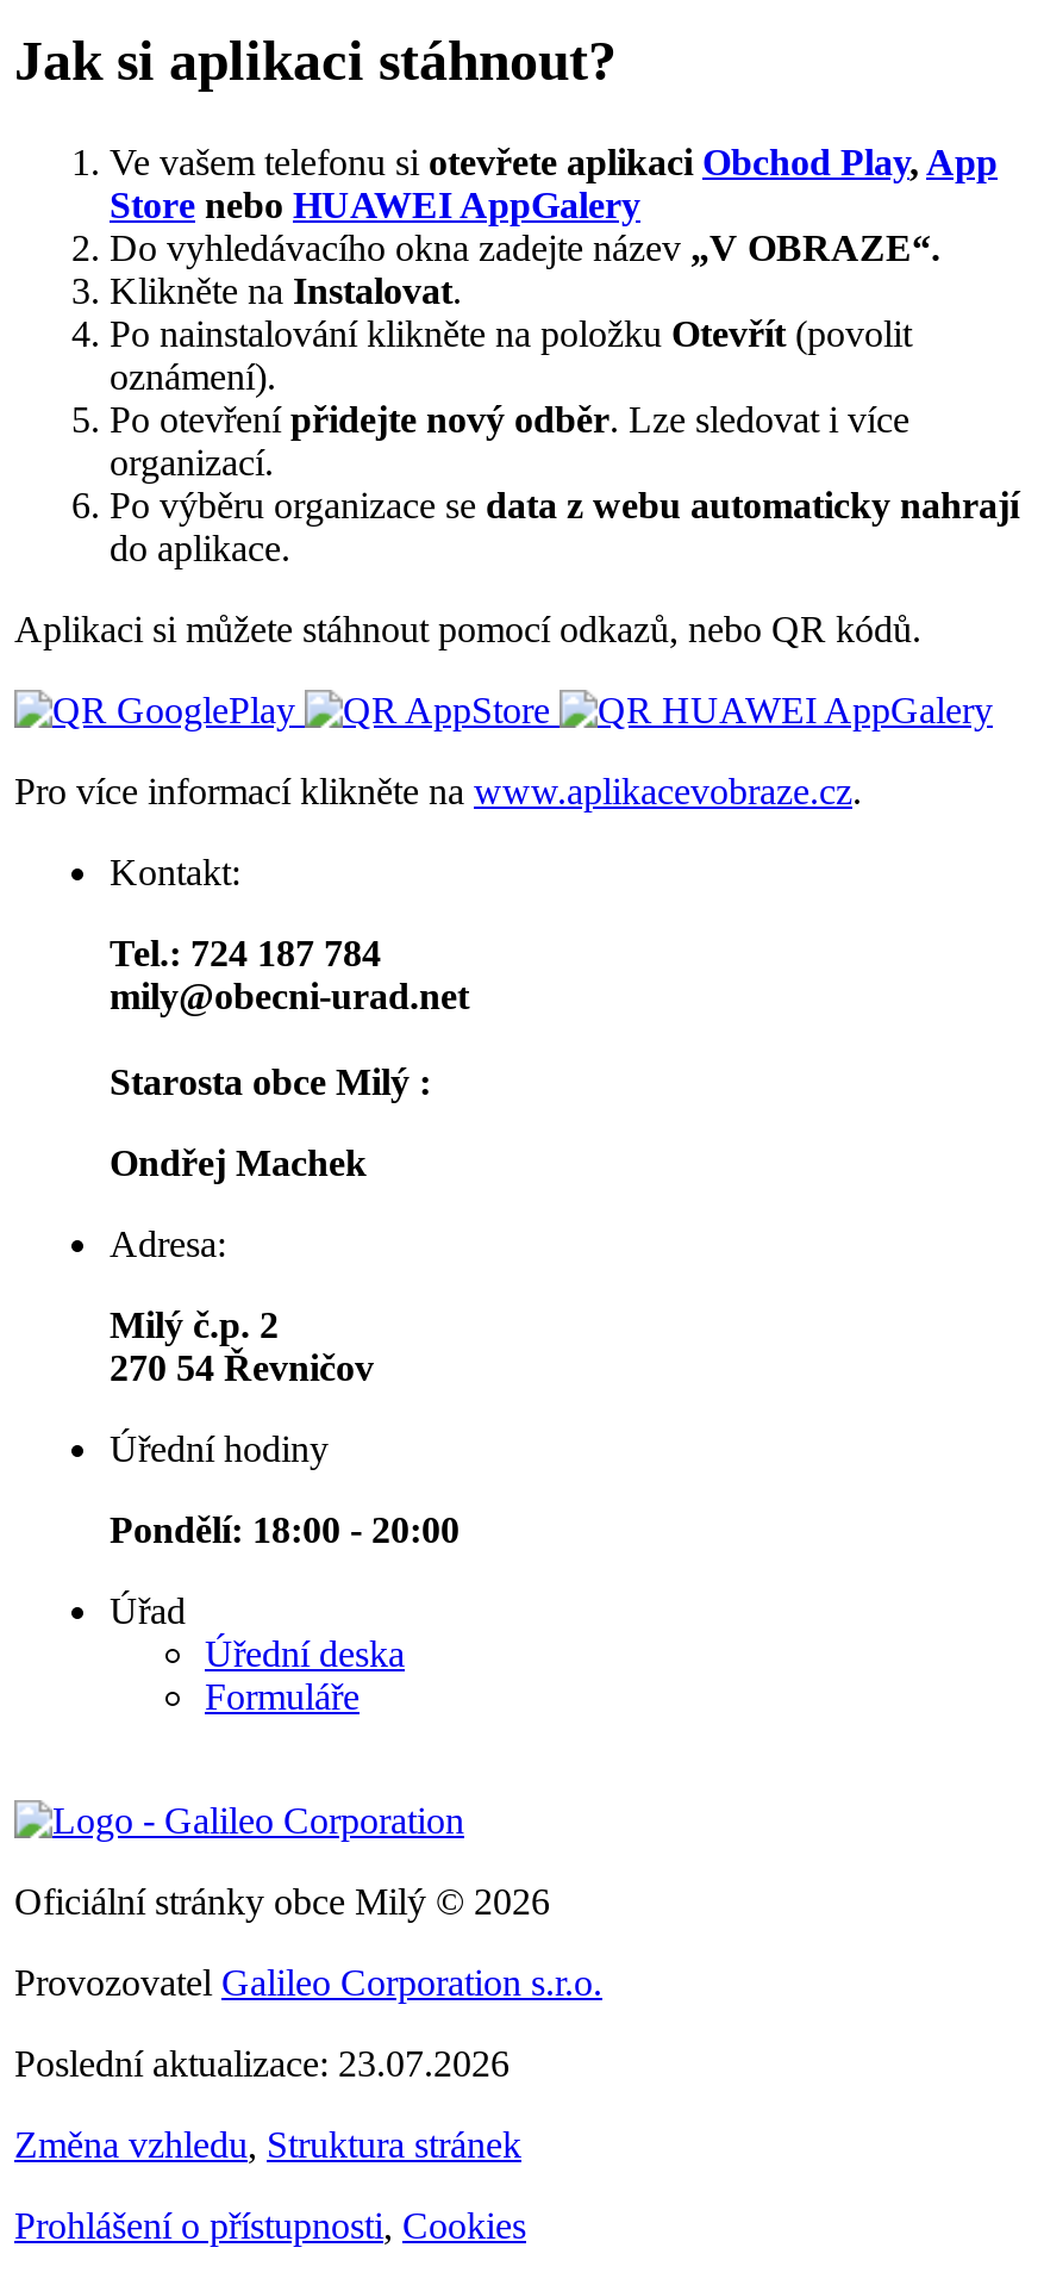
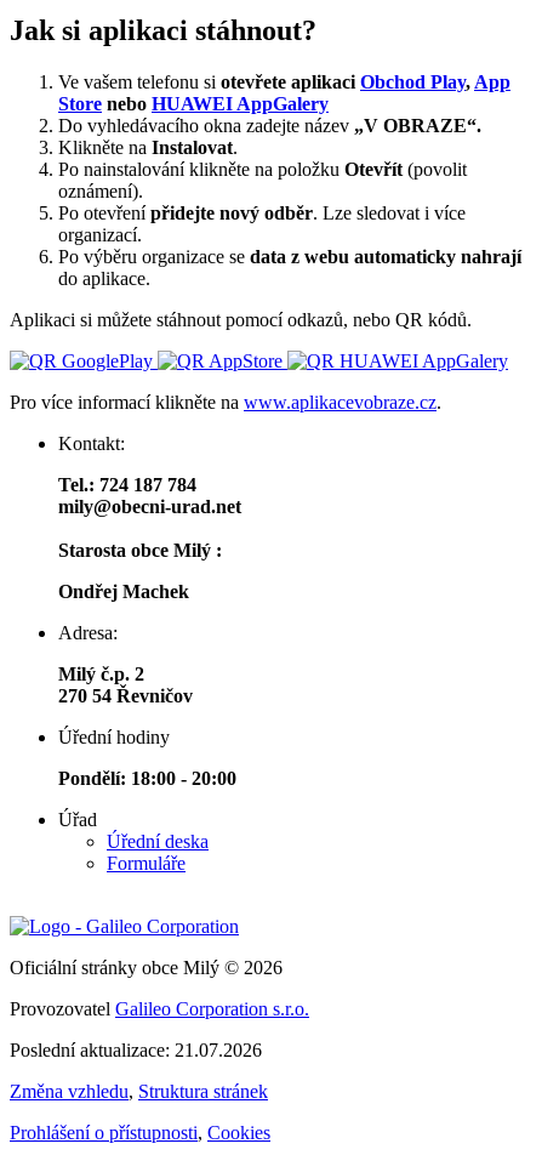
- Poslední aktualizace: 23.07.2026
+ Poslední aktualizace: 21.07.2026
